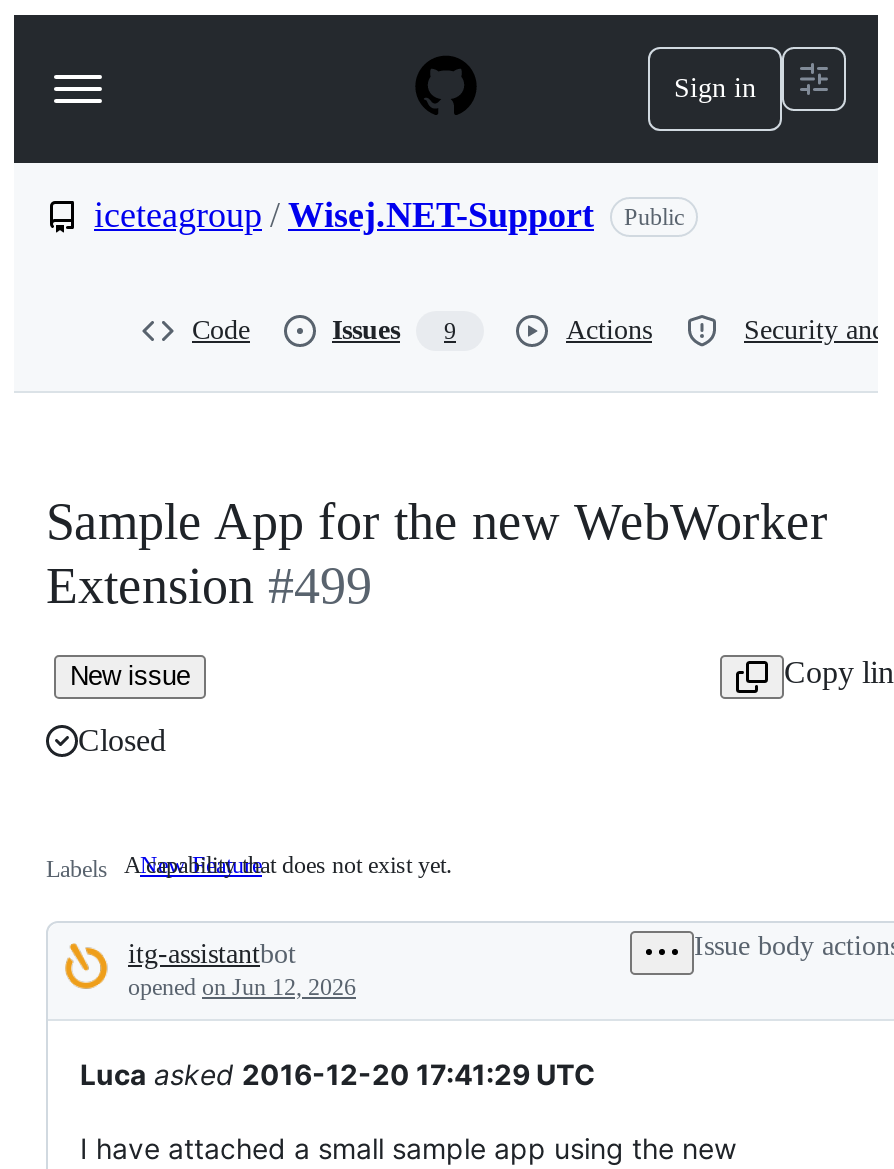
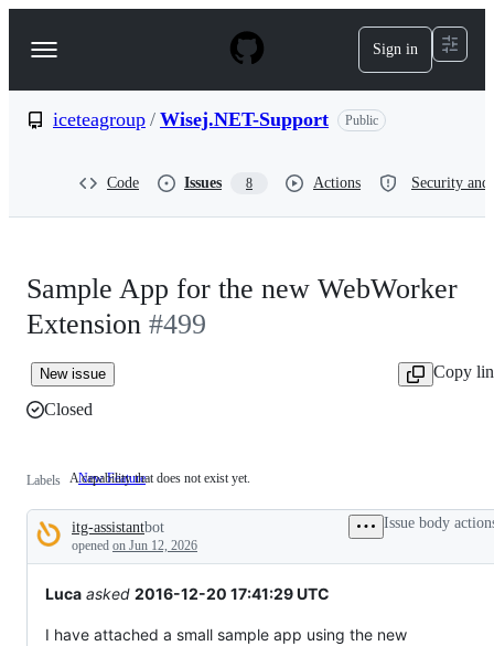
- Issues 9
+ Issues 8
